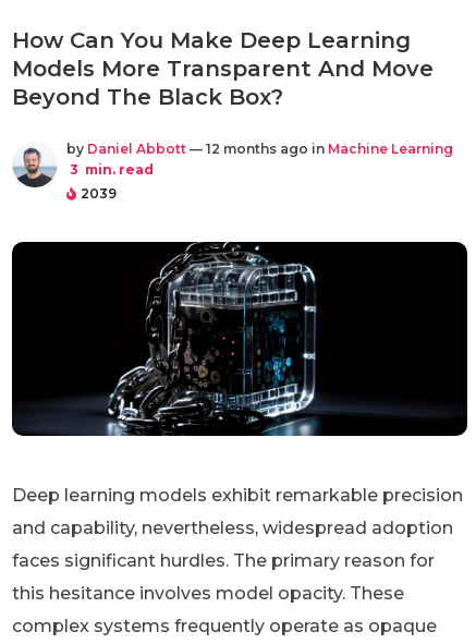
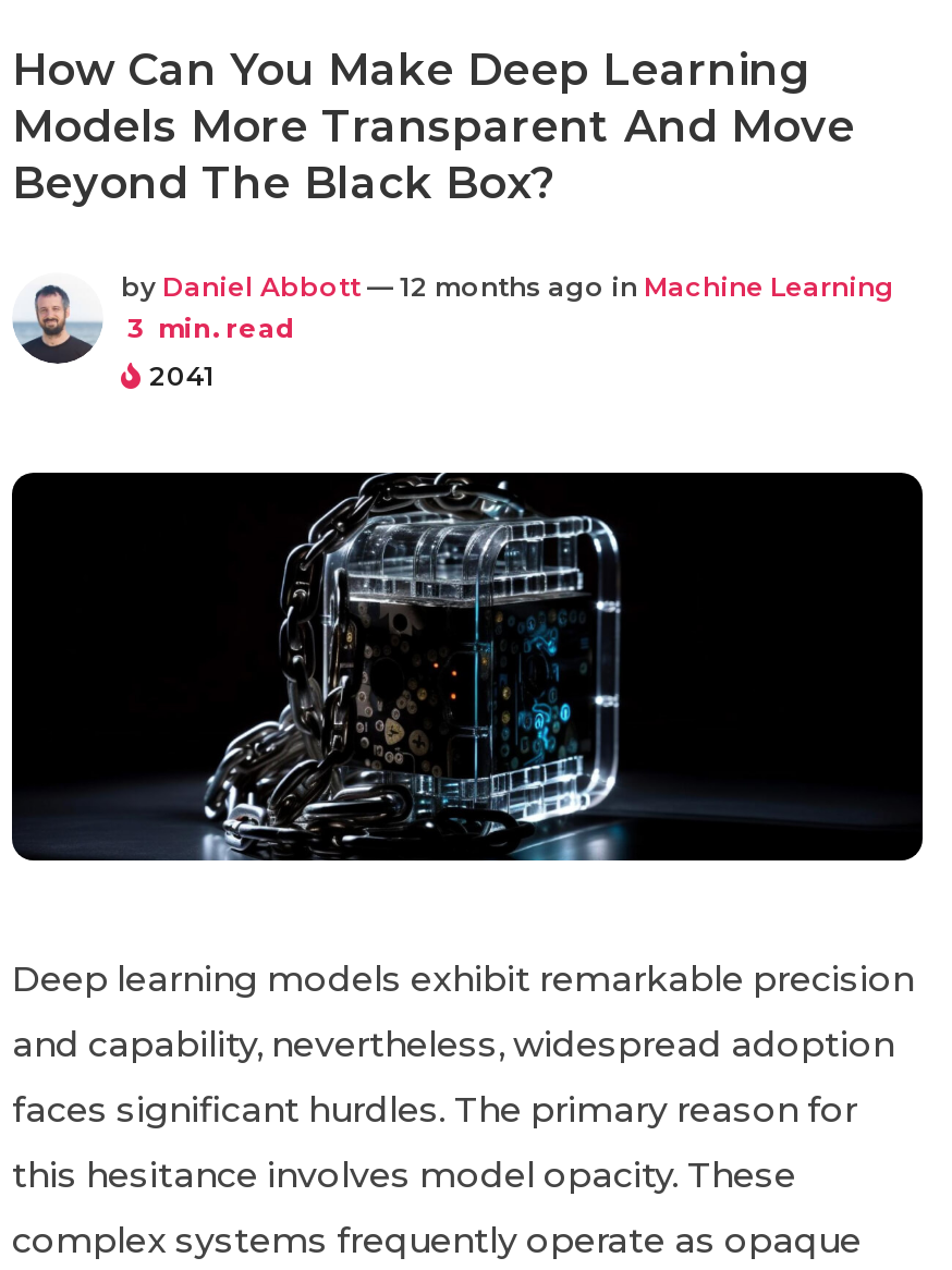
- 2039
+ 2041
